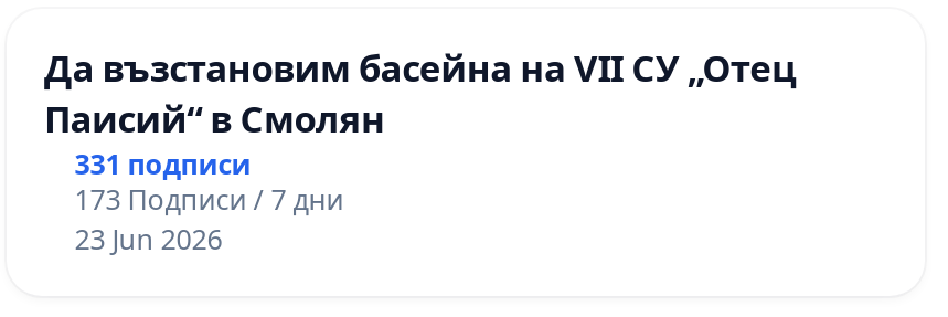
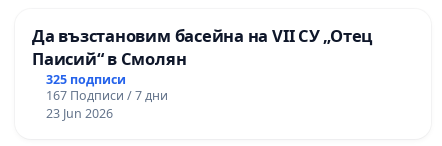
- 331 подписи
+ 325 подписи

- 173 Подписи / 7 дни
+ 167 Подписи / 7 дни
